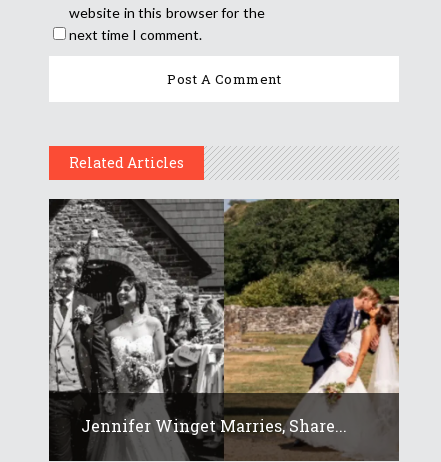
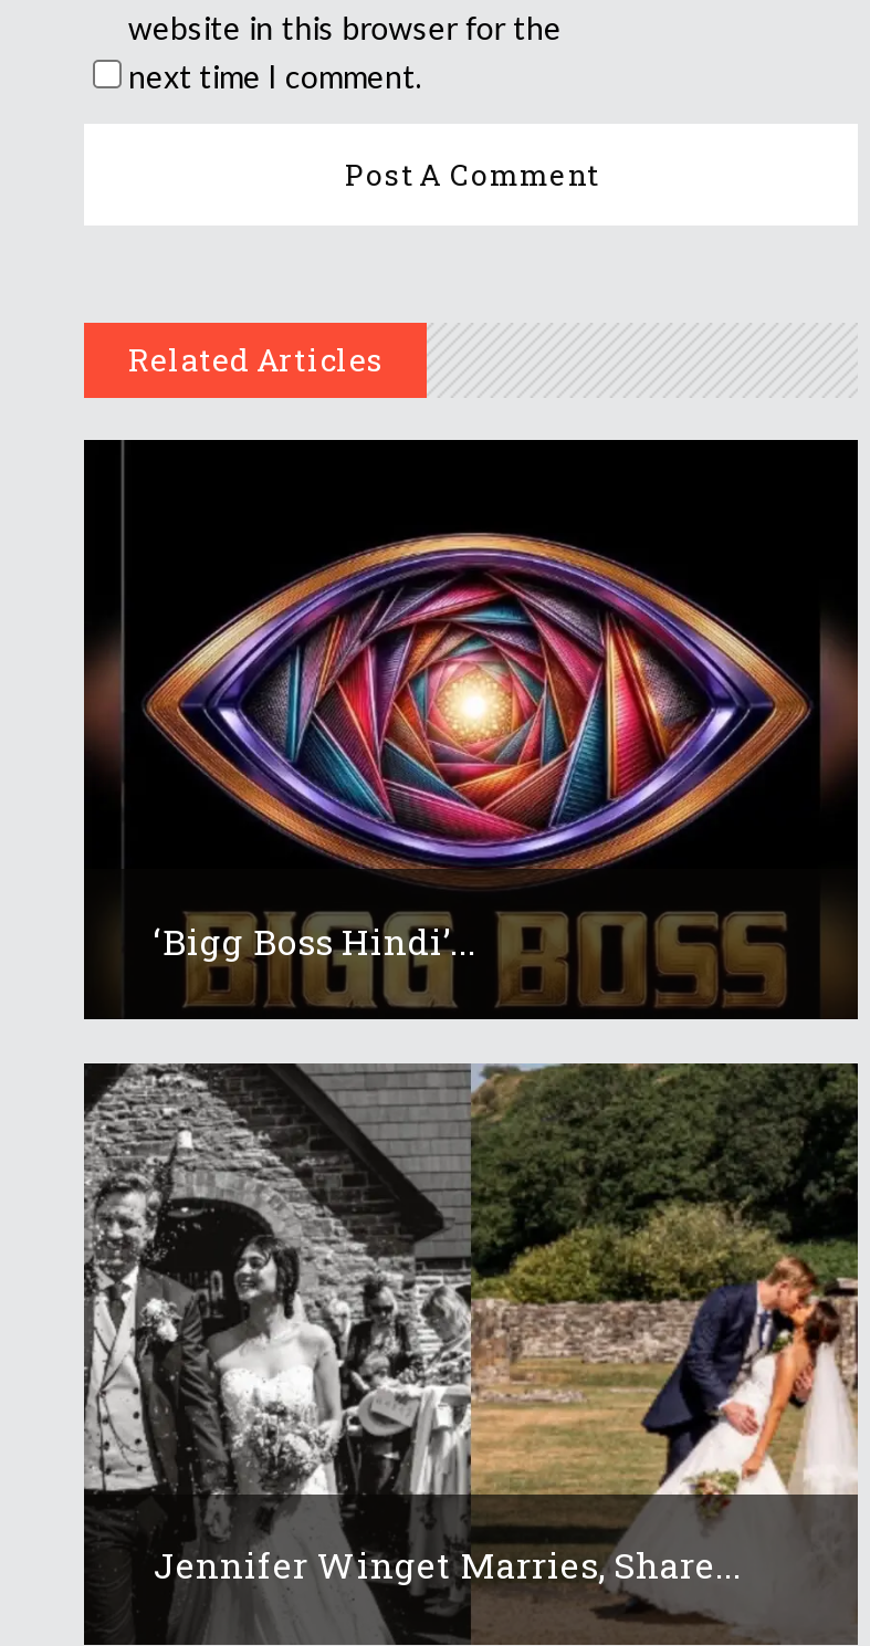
+ [image]
+ ‘Bigg Boss Hindi’...
